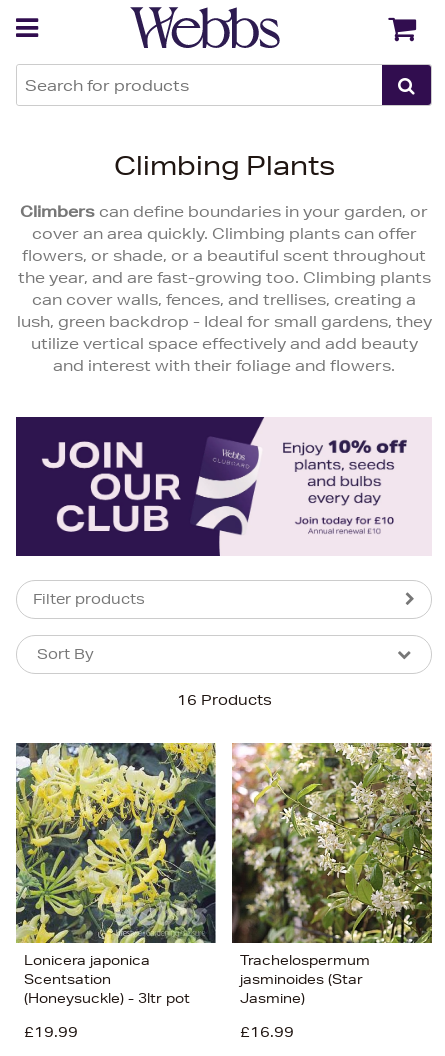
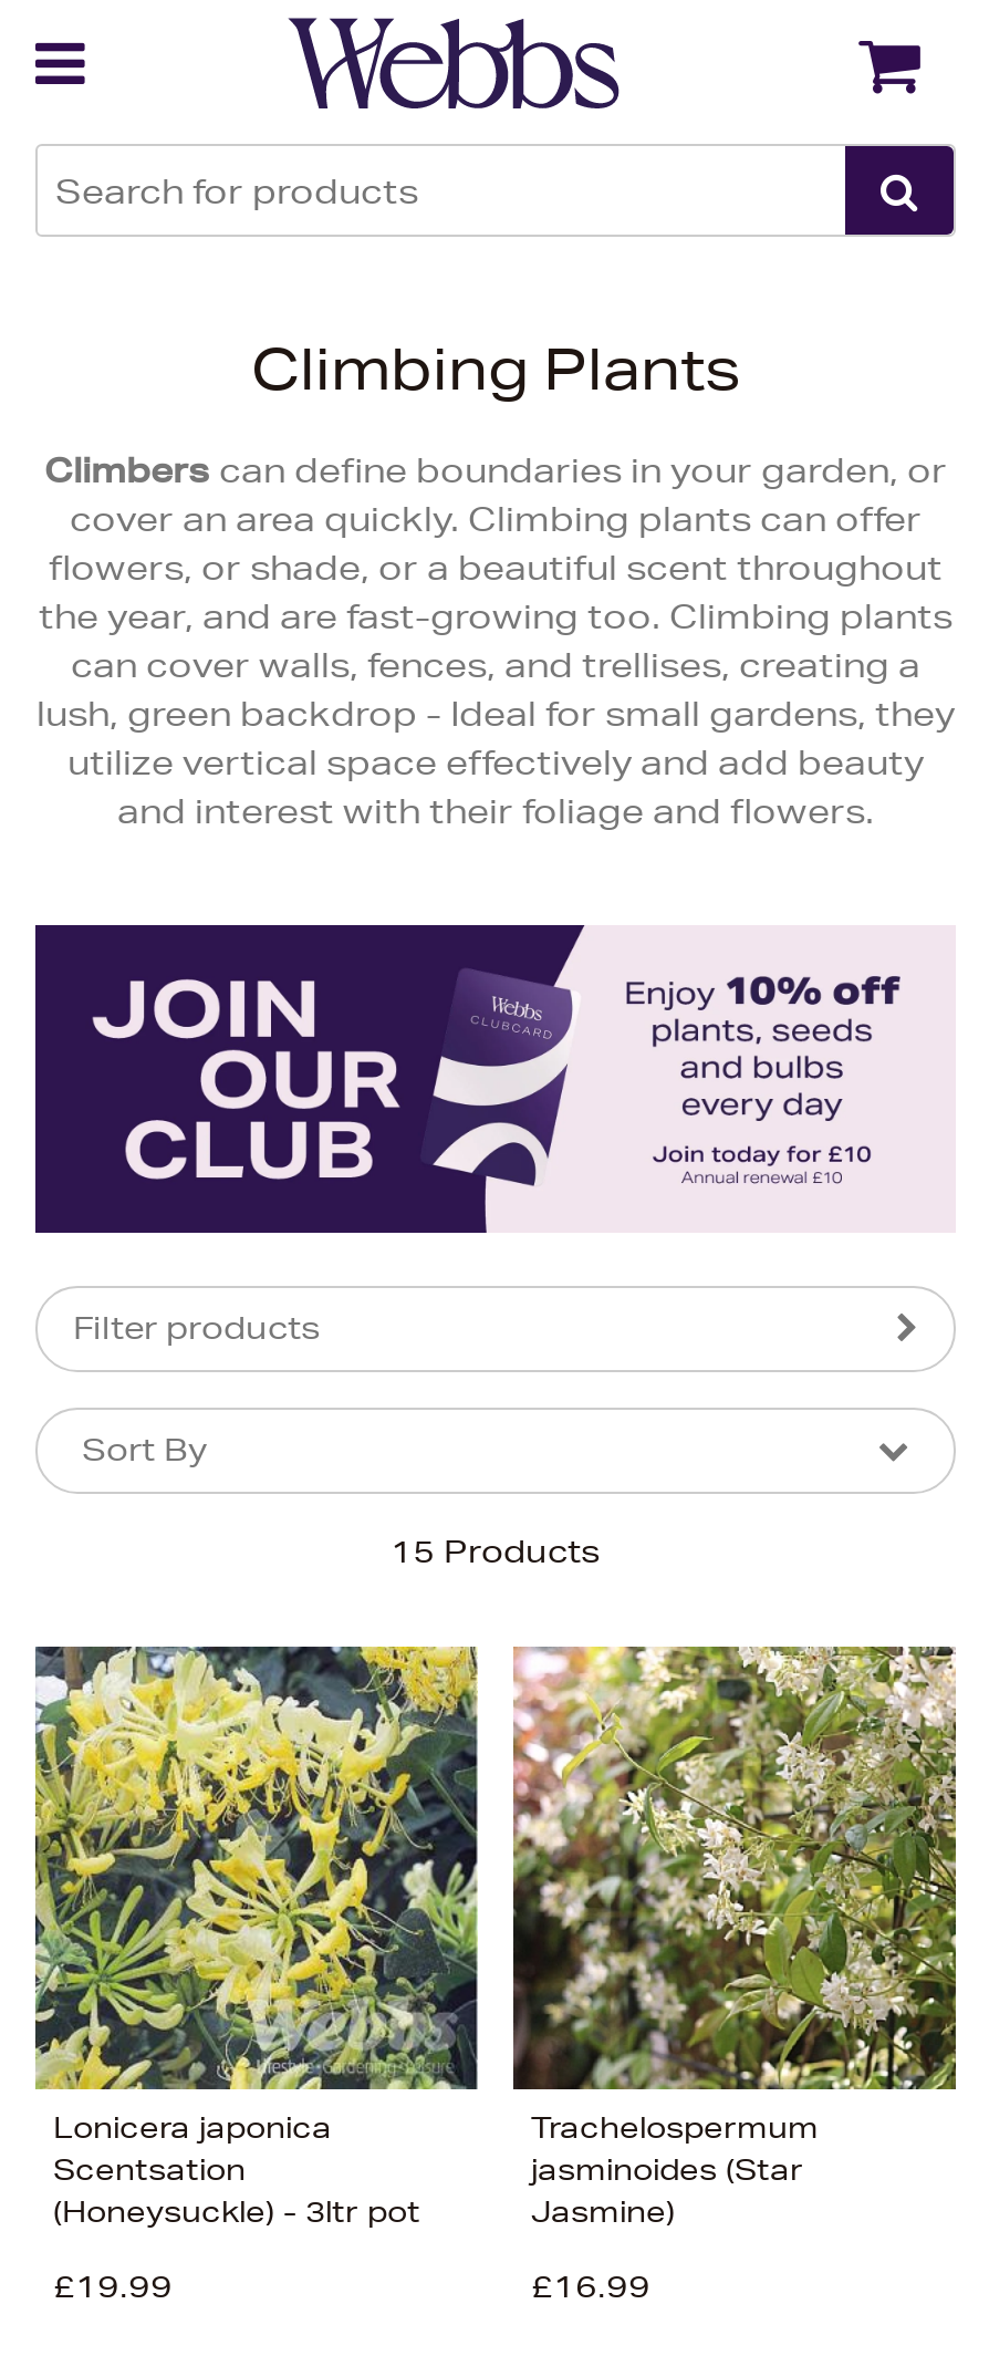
- 16 Products
+ 15 Products
